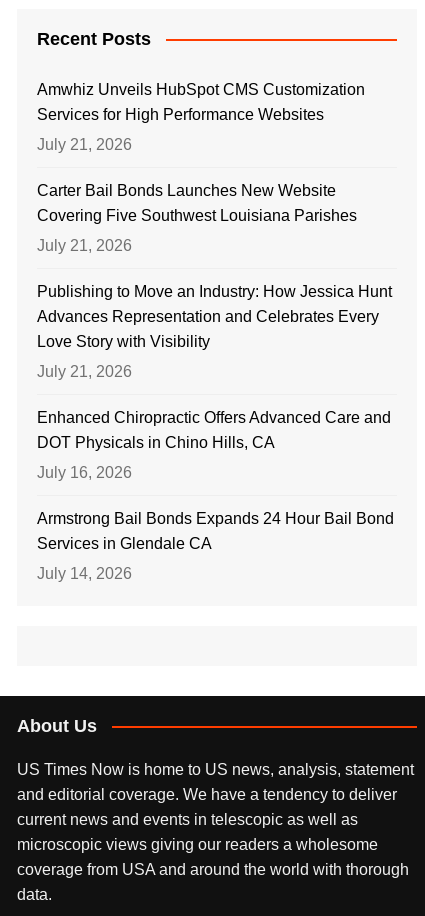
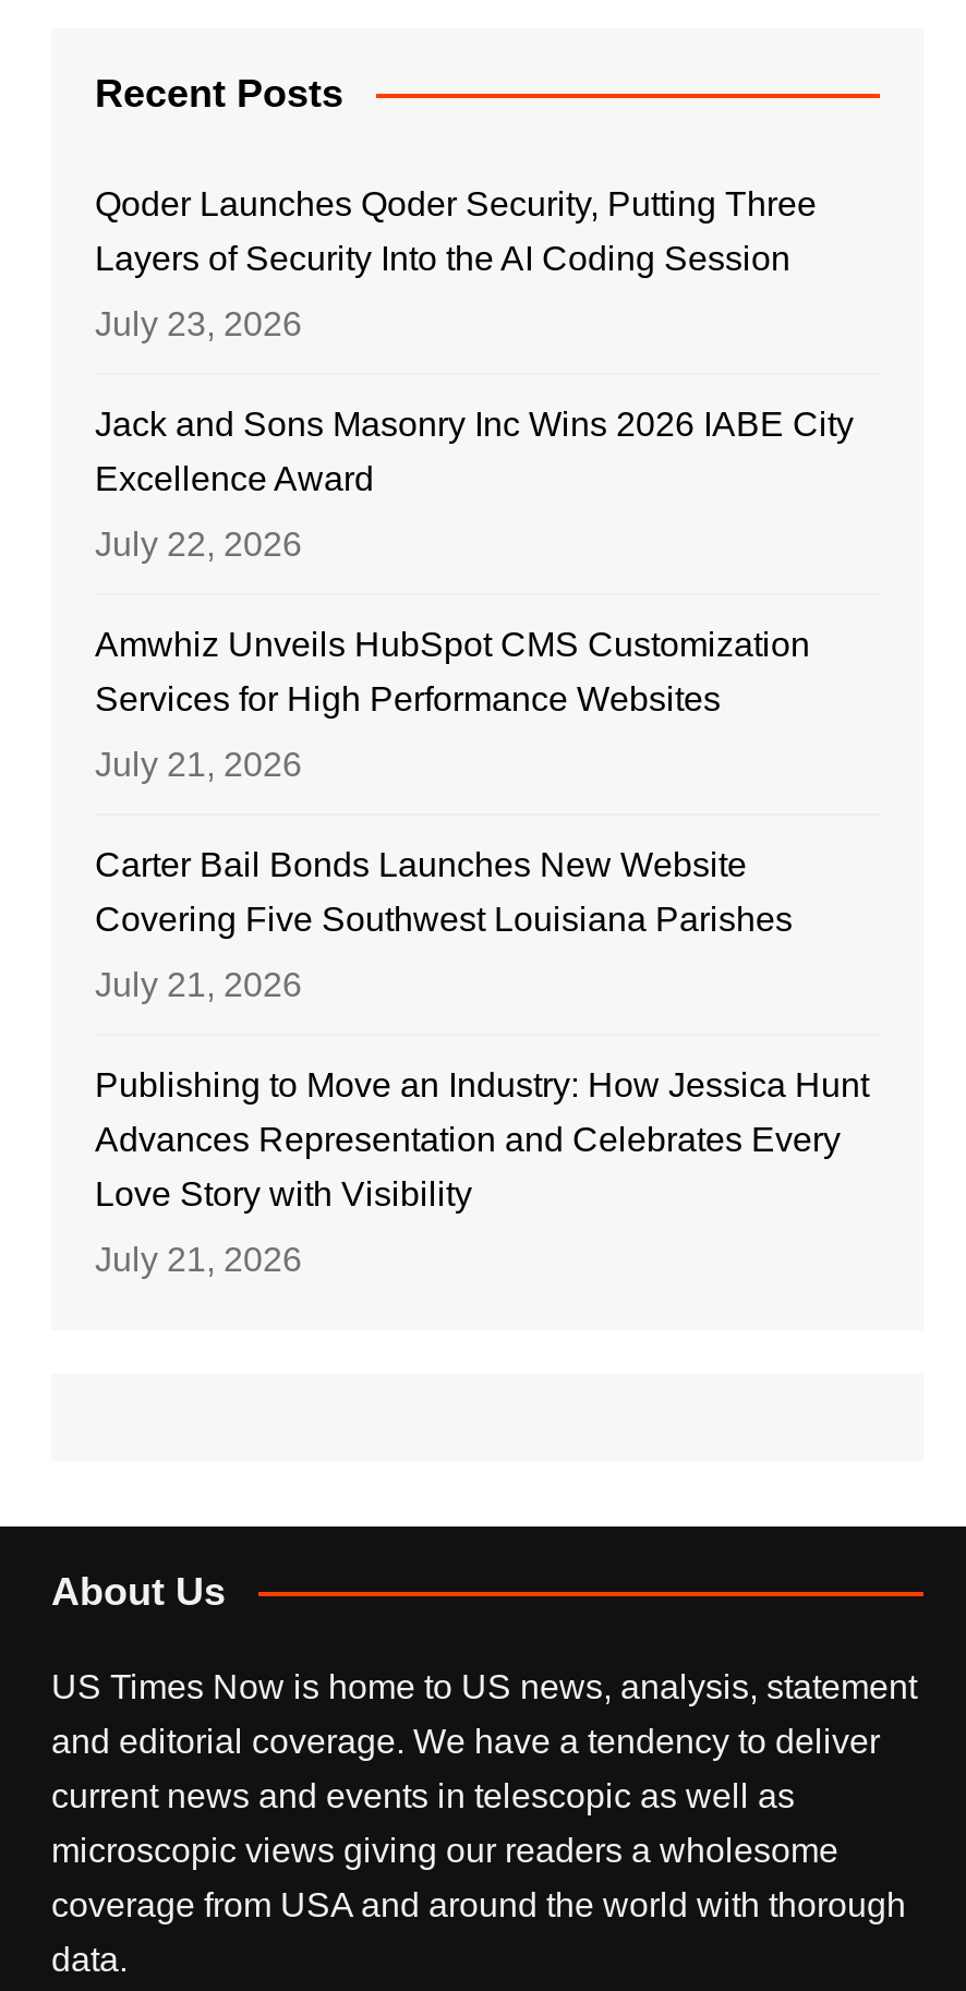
+ Qoder Launches Qoder Security, Putting Three
+ Layers of Security Into the AI Coding Session
+ July 23, 2026
+ Jack and Sons Masonry Inc Wins 2026 IABE City
+ Excellence Award
+ July 22, 2026

moved down: Amwhiz Unveils HubSpot CMS Customization | Services for High Performance Websites | July 21, 2026 | ... | Love Story with Visibility | July 21, 2026

- Enhanced Chiropractic Offers Advanced Care and
- DOT Physicals in Chino Hills, CA
- July 16, 2026
- Armstrong Bail Bonds Expands 24 Hour Bail Bond
- Services in Glendale CA
- July 14, 2026
